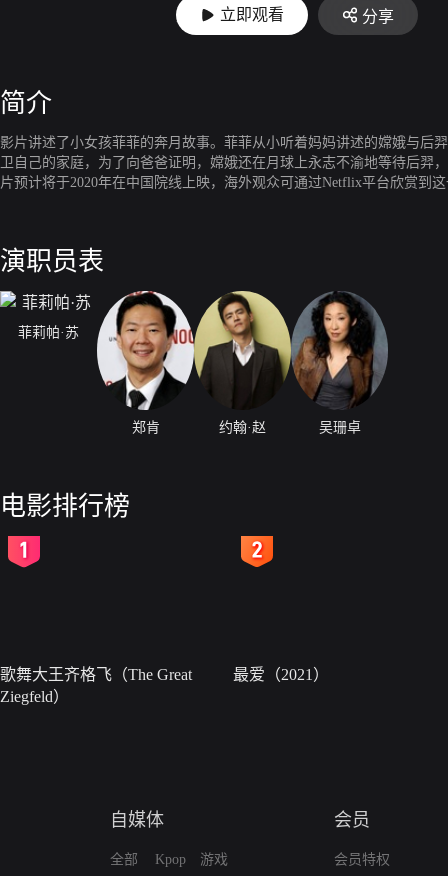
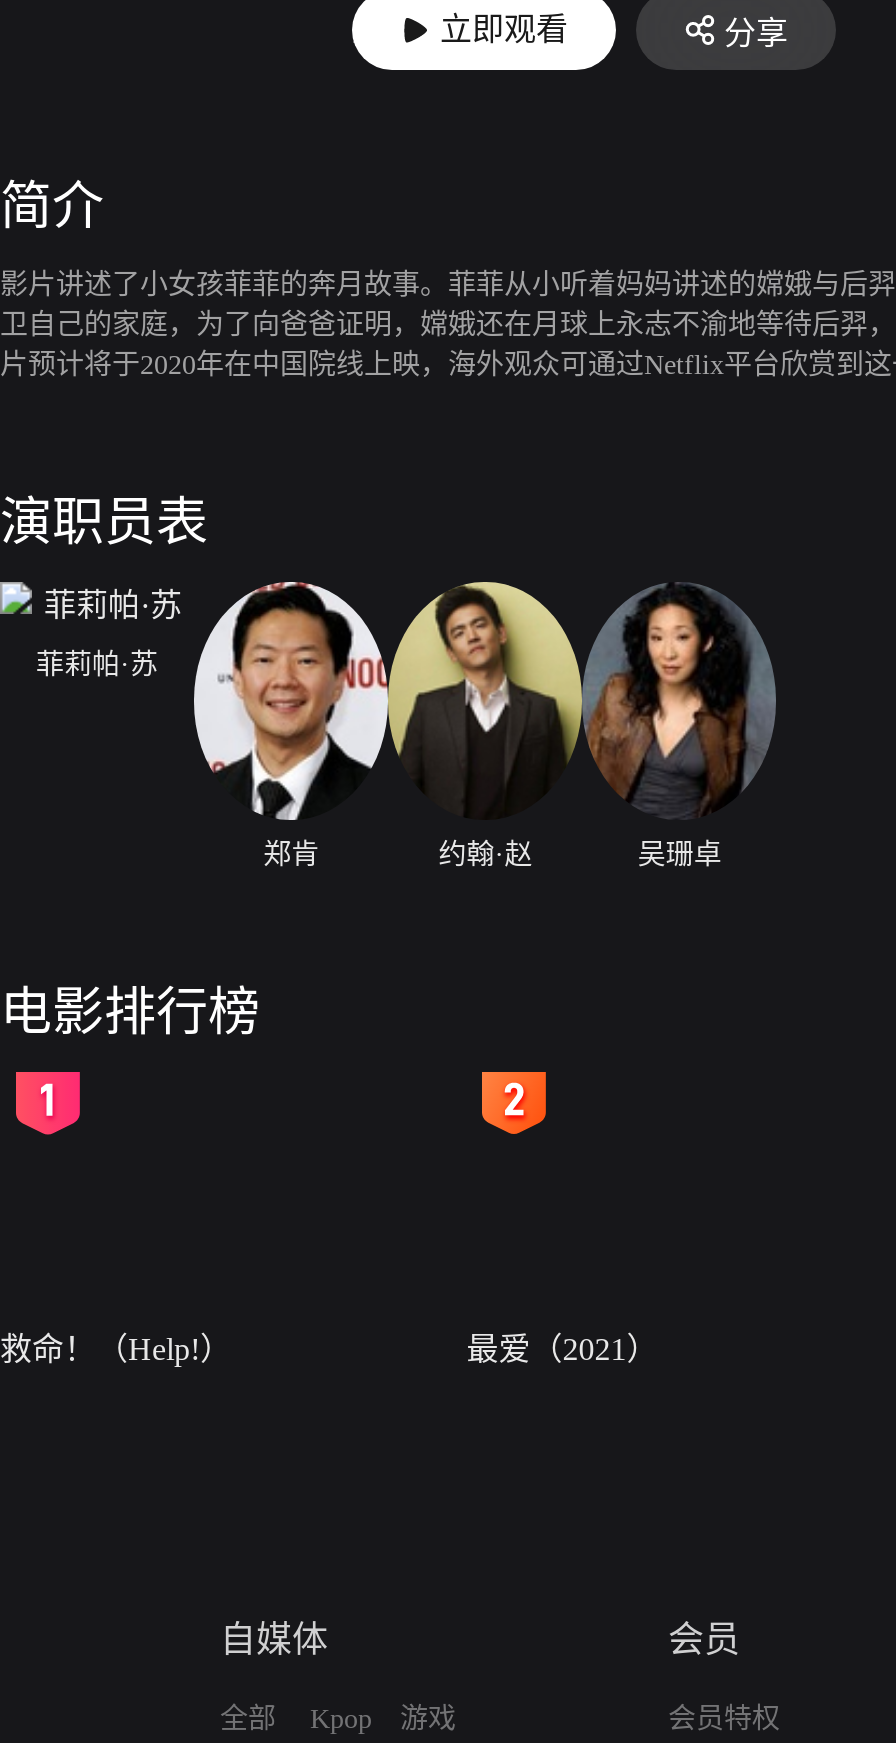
- 歌舞大王齐格飞（The Great
- Ziegfeld）
+ 救命！（Help!）
